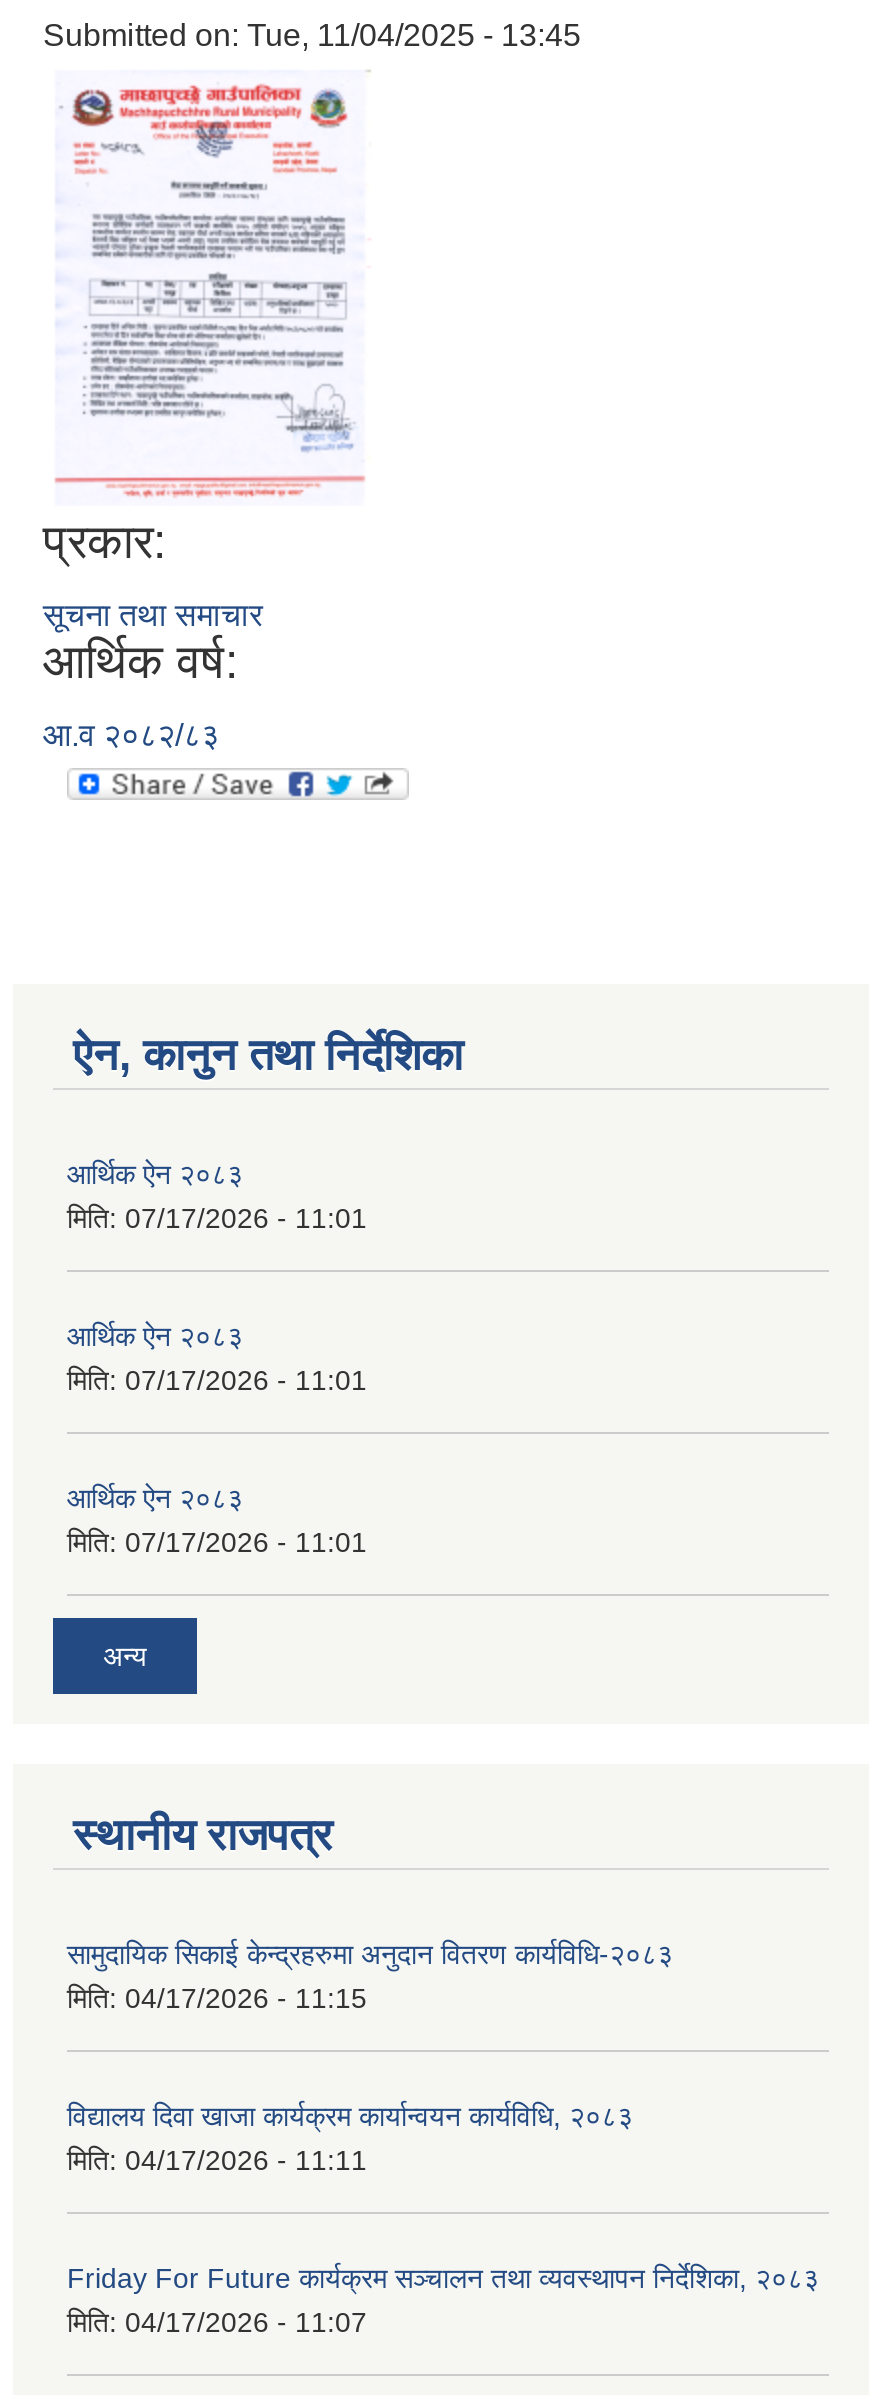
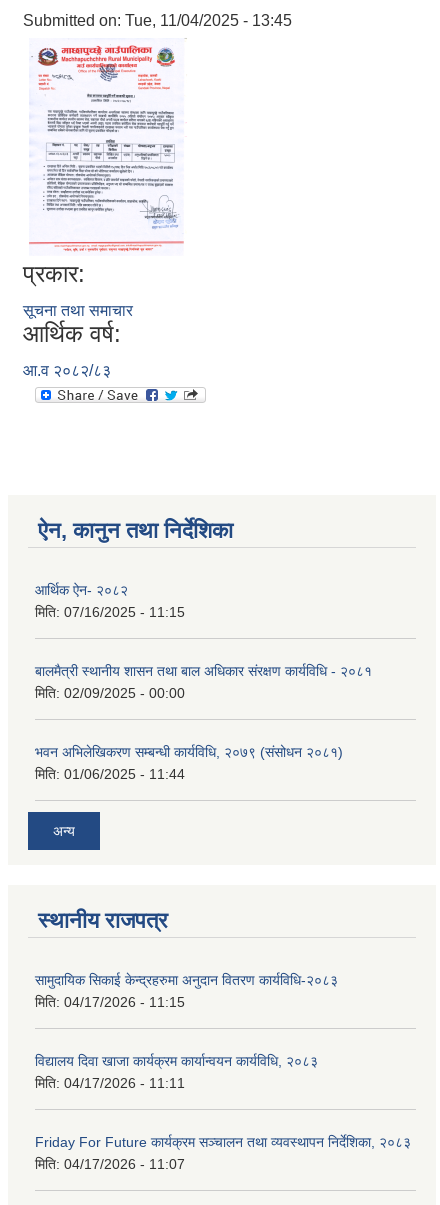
- आर्थिक ऐन २०८३
- मिति: 07/17/2026 - 11:01
+ आर्थिक ऐन- २०८२
+ मिति: 07/16/2025 - 11:15

- आर्थिक ऐन २०८३
- मिति: 07/17/2026 - 11:01
+ बालमैत्री स्थानीय शासन तथा बाल अधिकार संरक्षण कार्यविधि - २०८१
+ मिति: 02/09/2025 - 00:00

- आर्थिक ऐन २०८३
- मिति: 07/17/2026 - 11:01
+ भवन अभिलेखिकरण सम्बन्धी कार्यविधि, २०७९ (संसोधन २०८१)
+ मिति: 01/06/2025 - 11:44
